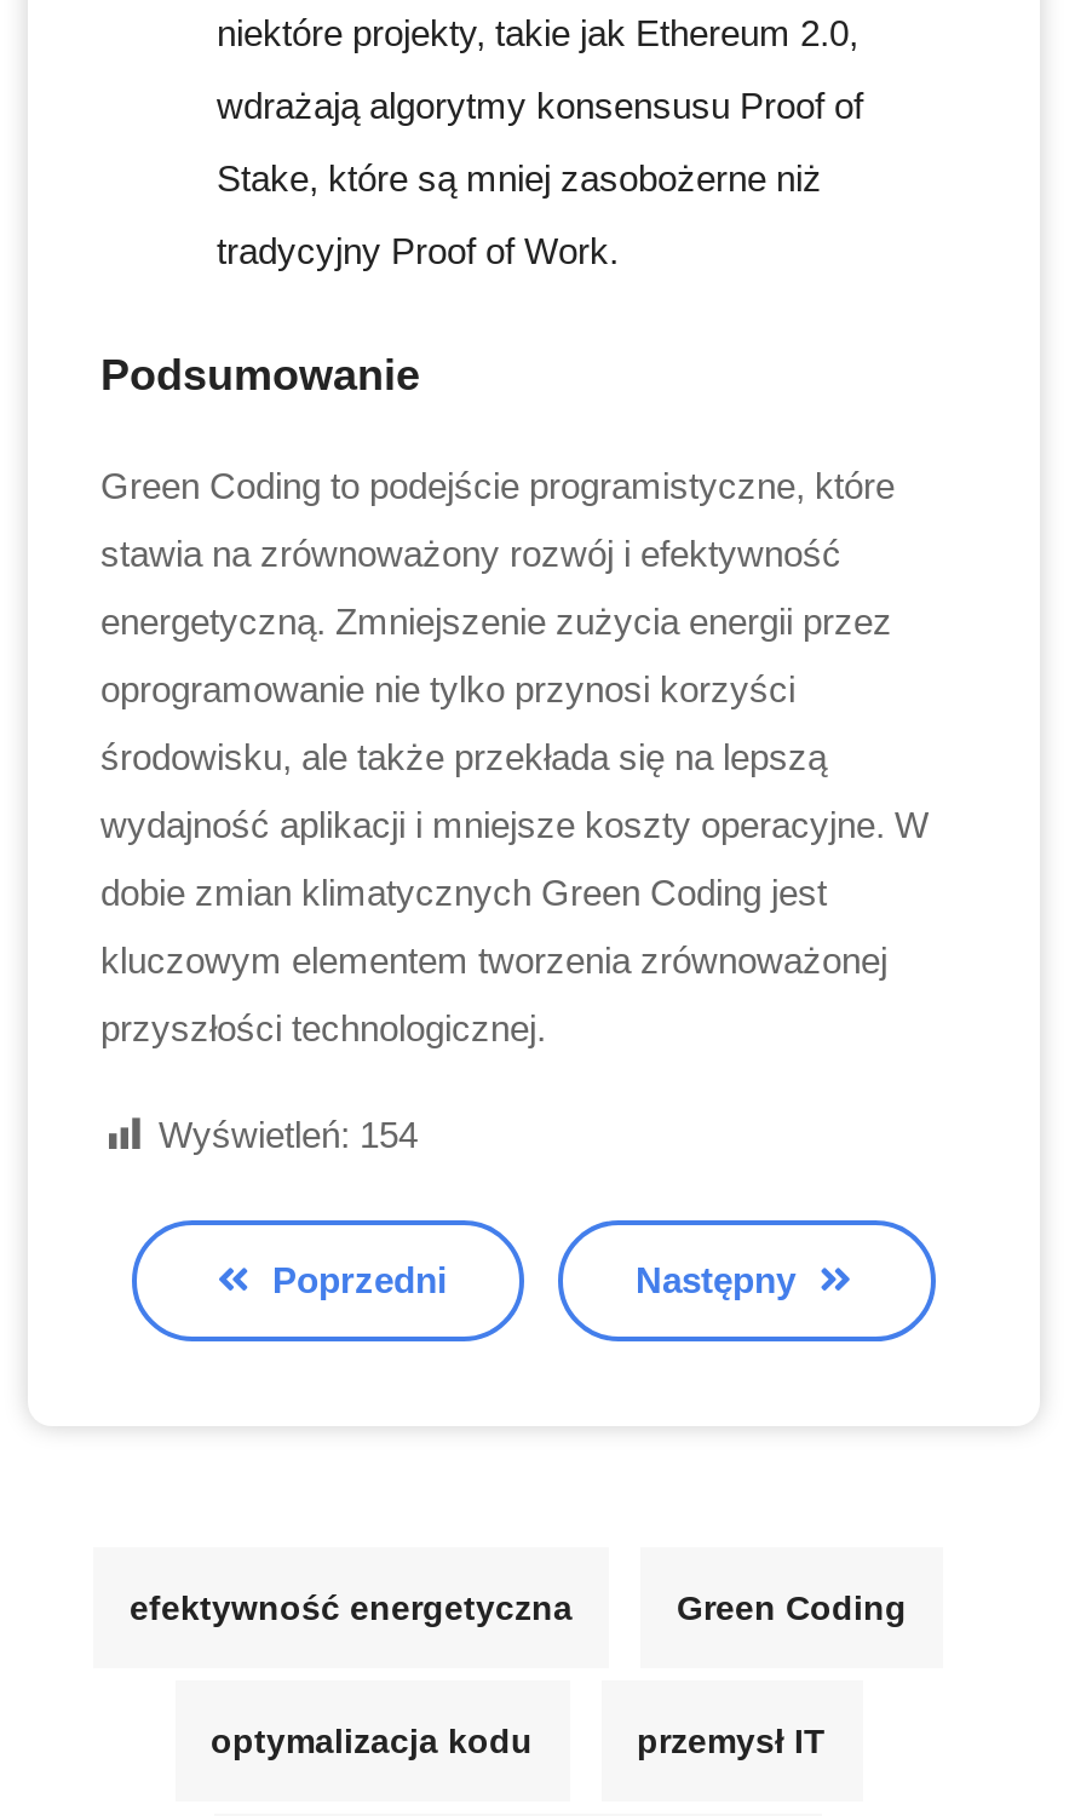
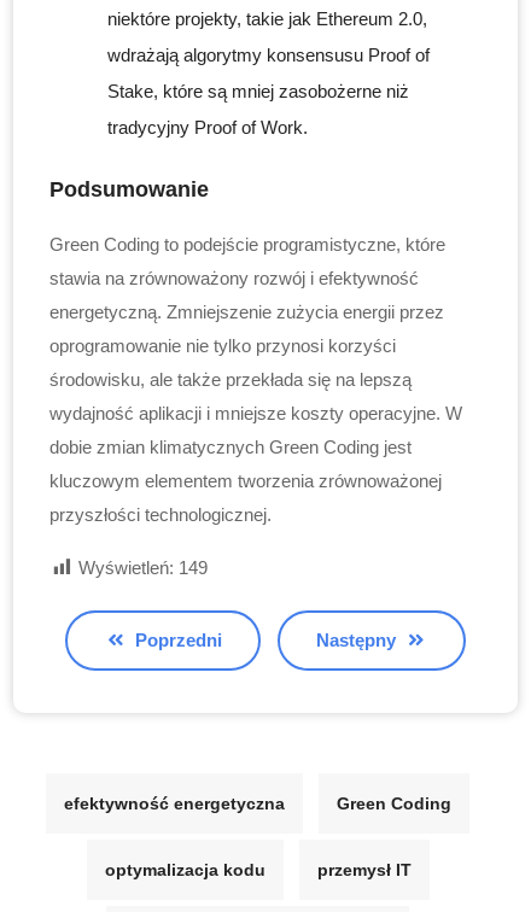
- Wyświetleń: 154
+ Wyświetleń: 149
